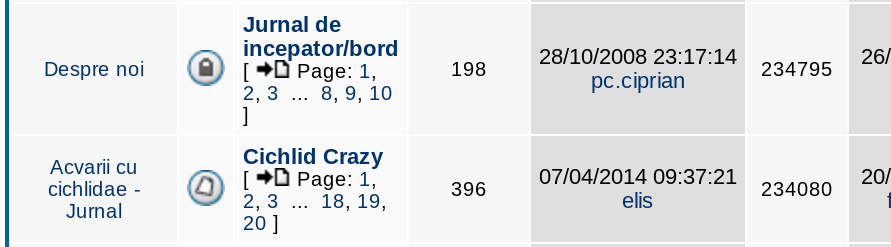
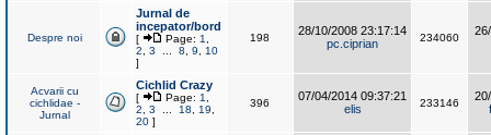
- 234795
+ 234060

- 234080
+ 233146
